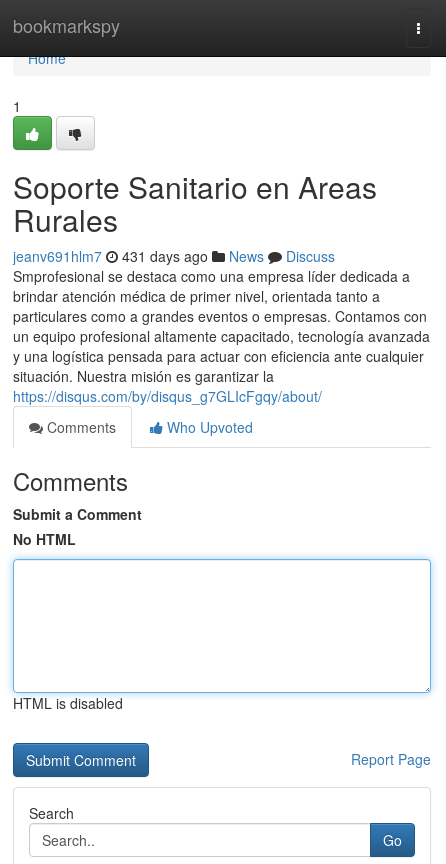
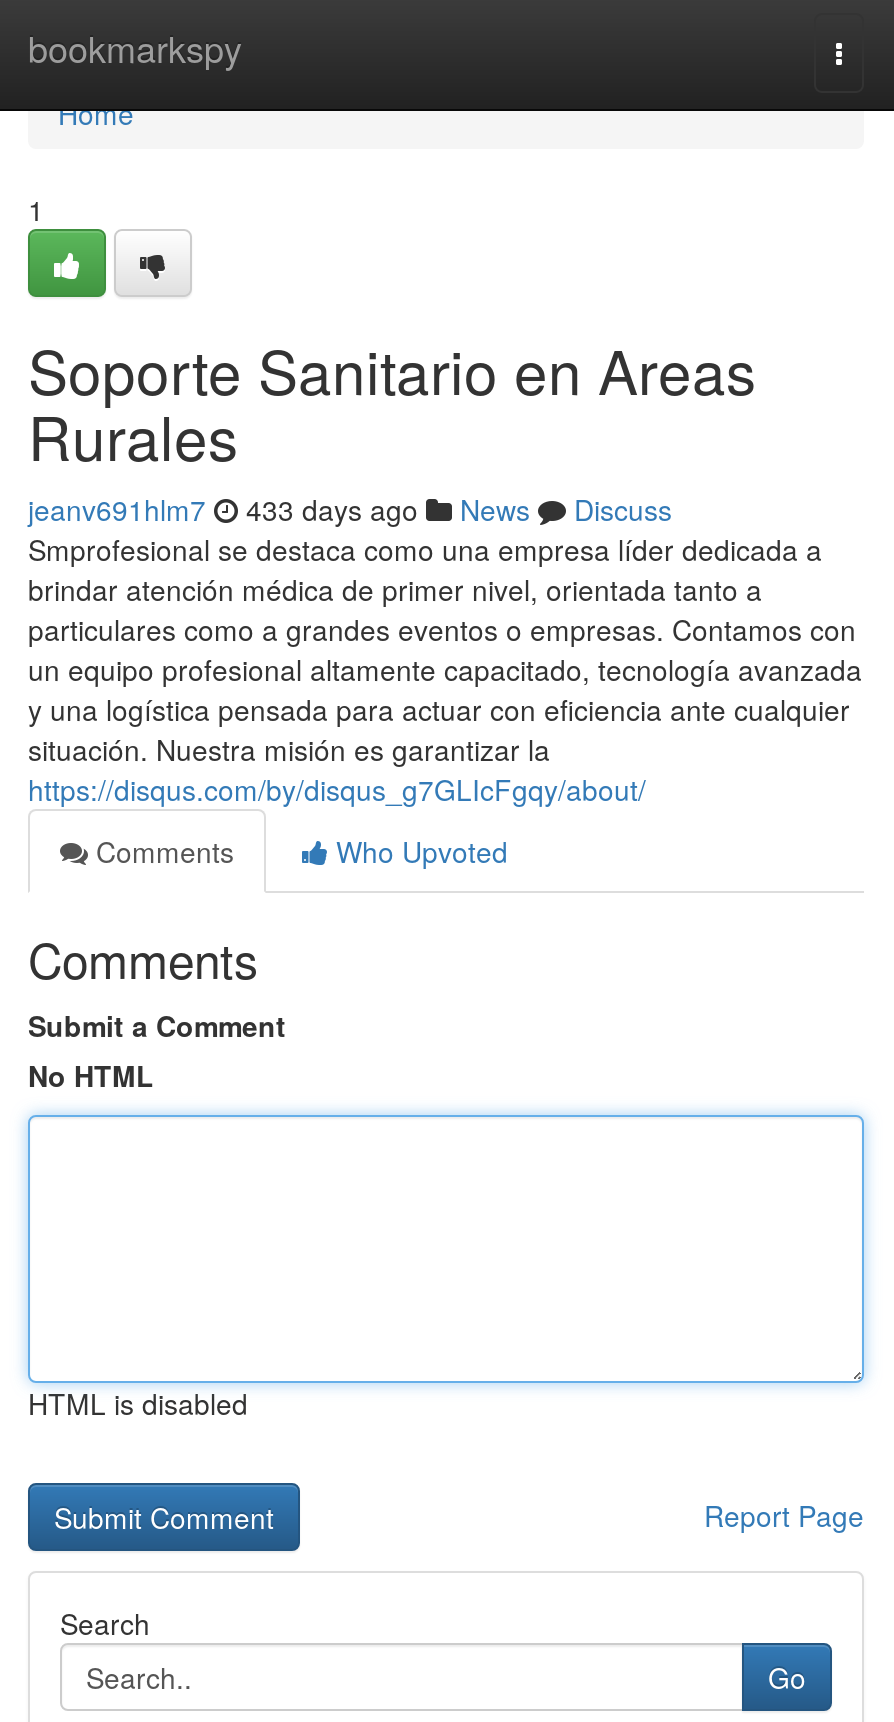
- jeanv691hlm7 431 days ago News Discuss
+ jeanv691hlm7 433 days ago News Discuss
